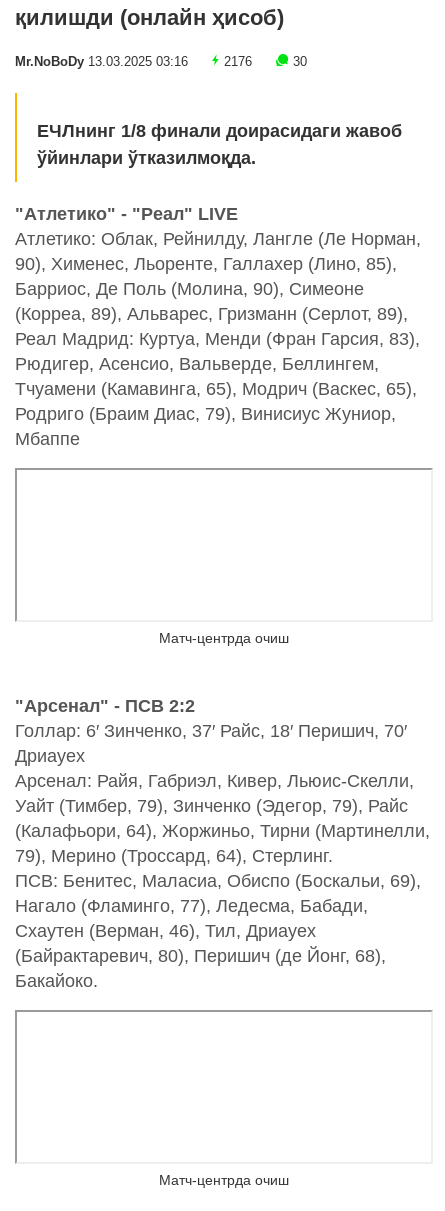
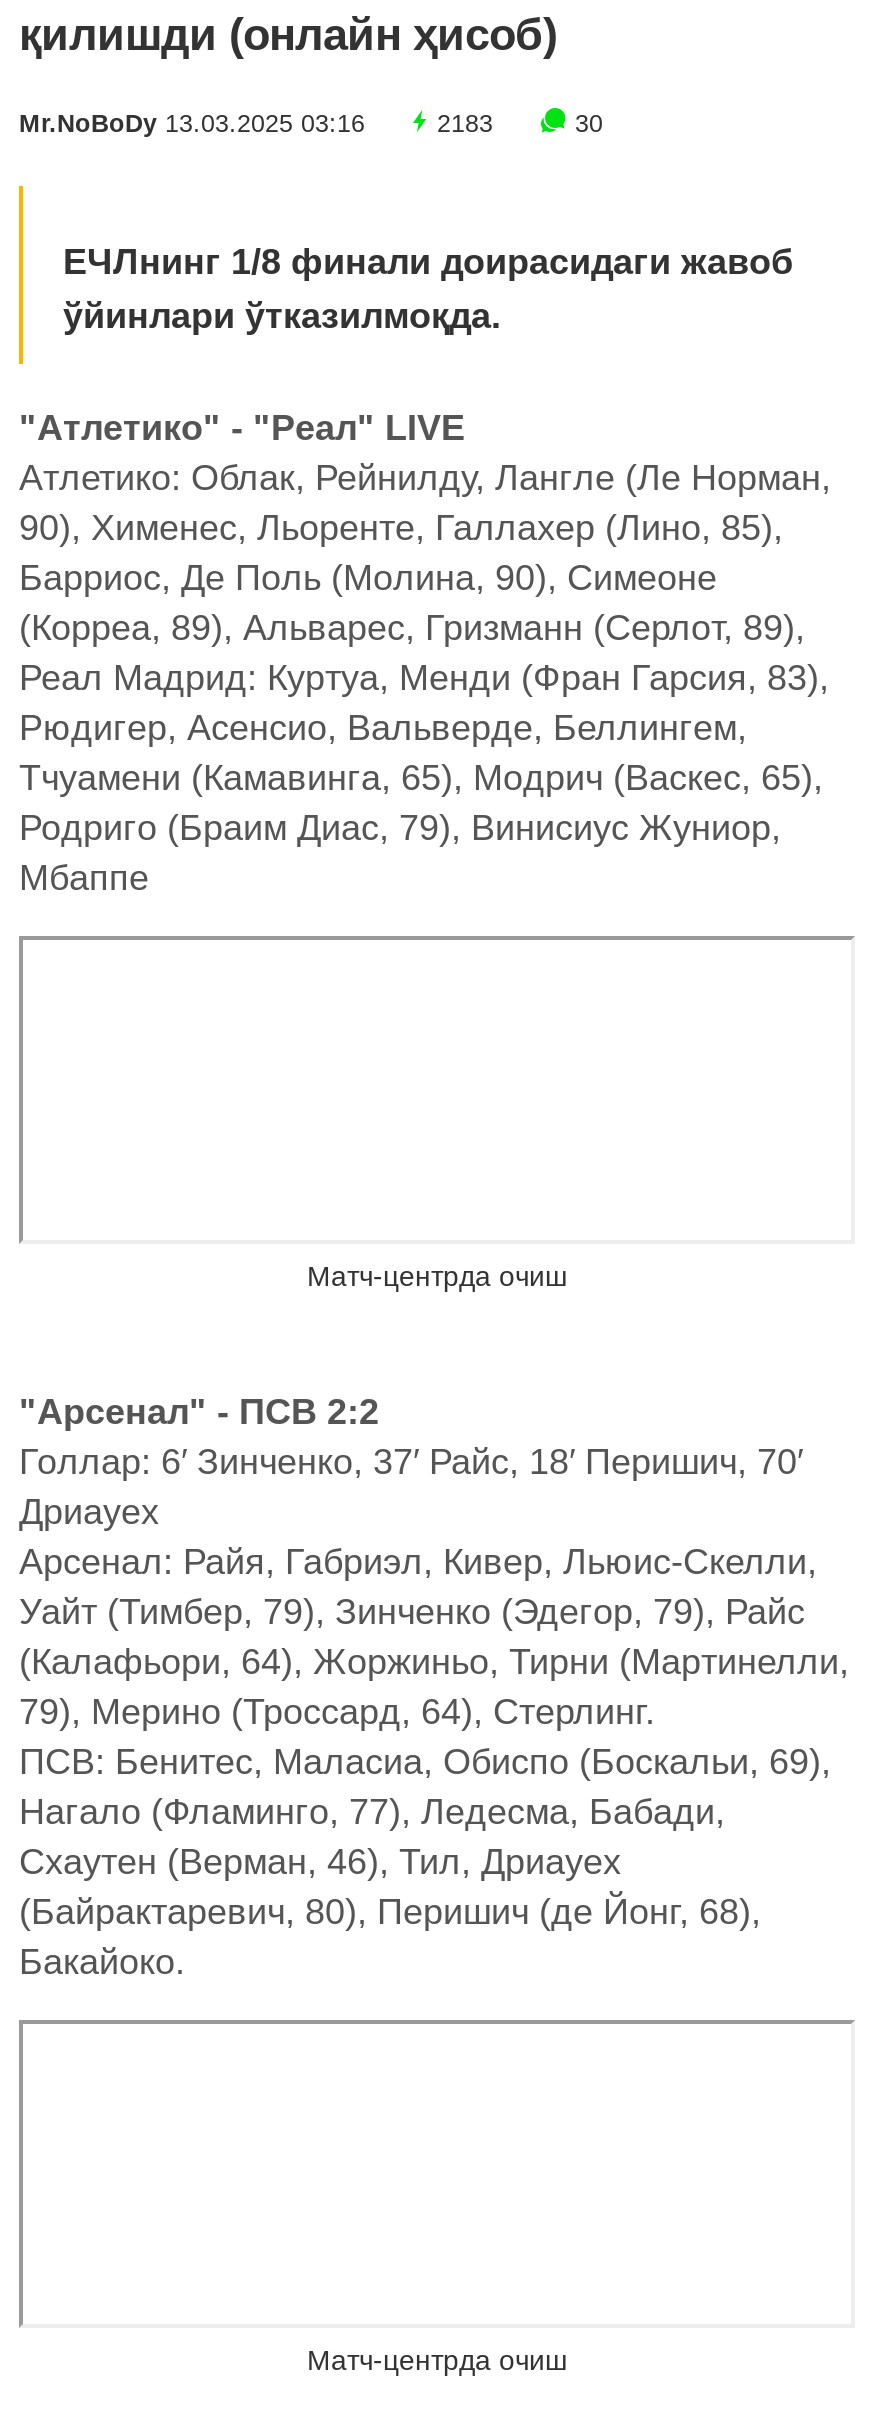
- 2176
+ 2183
